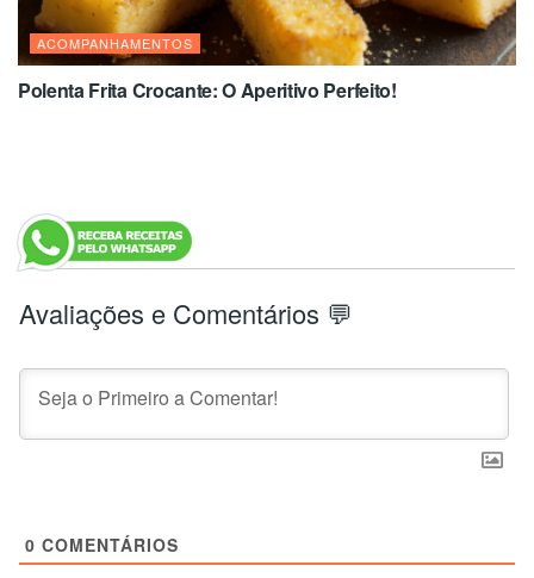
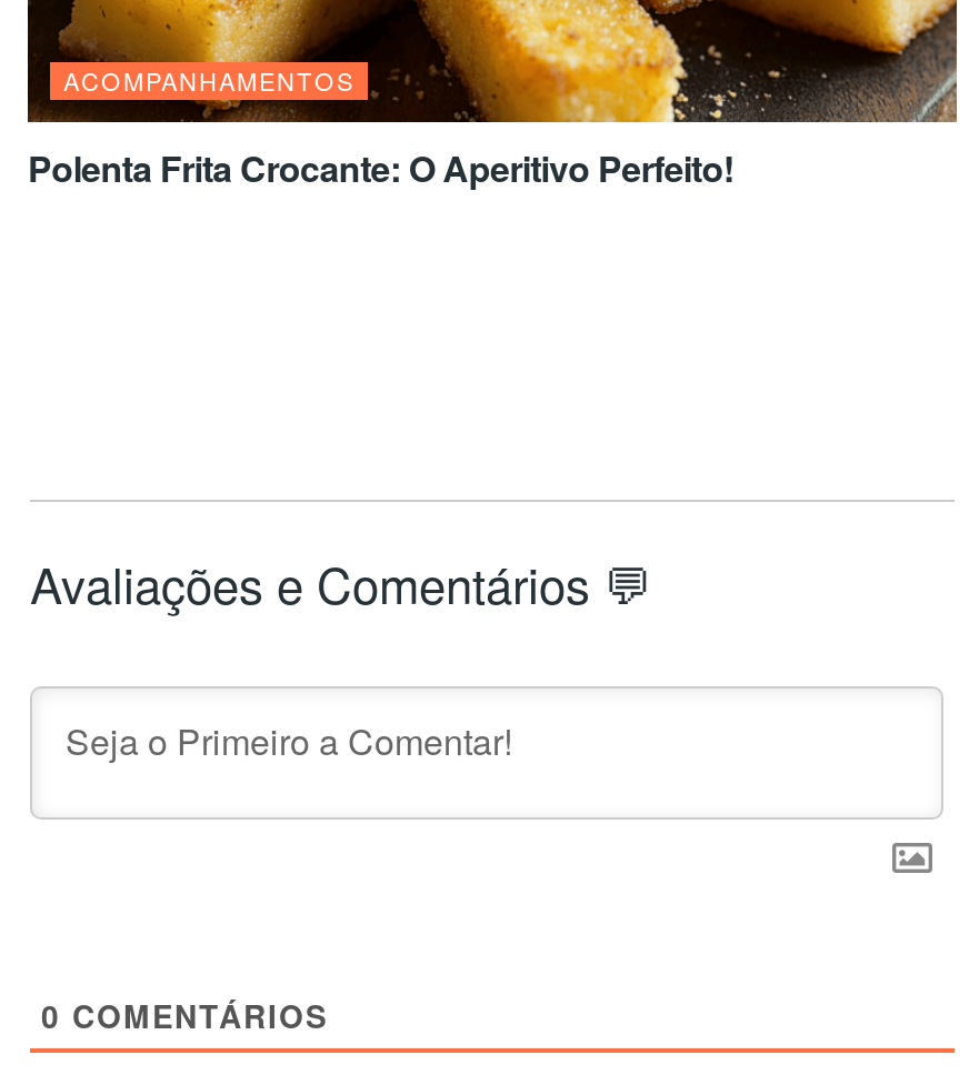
- [image]
